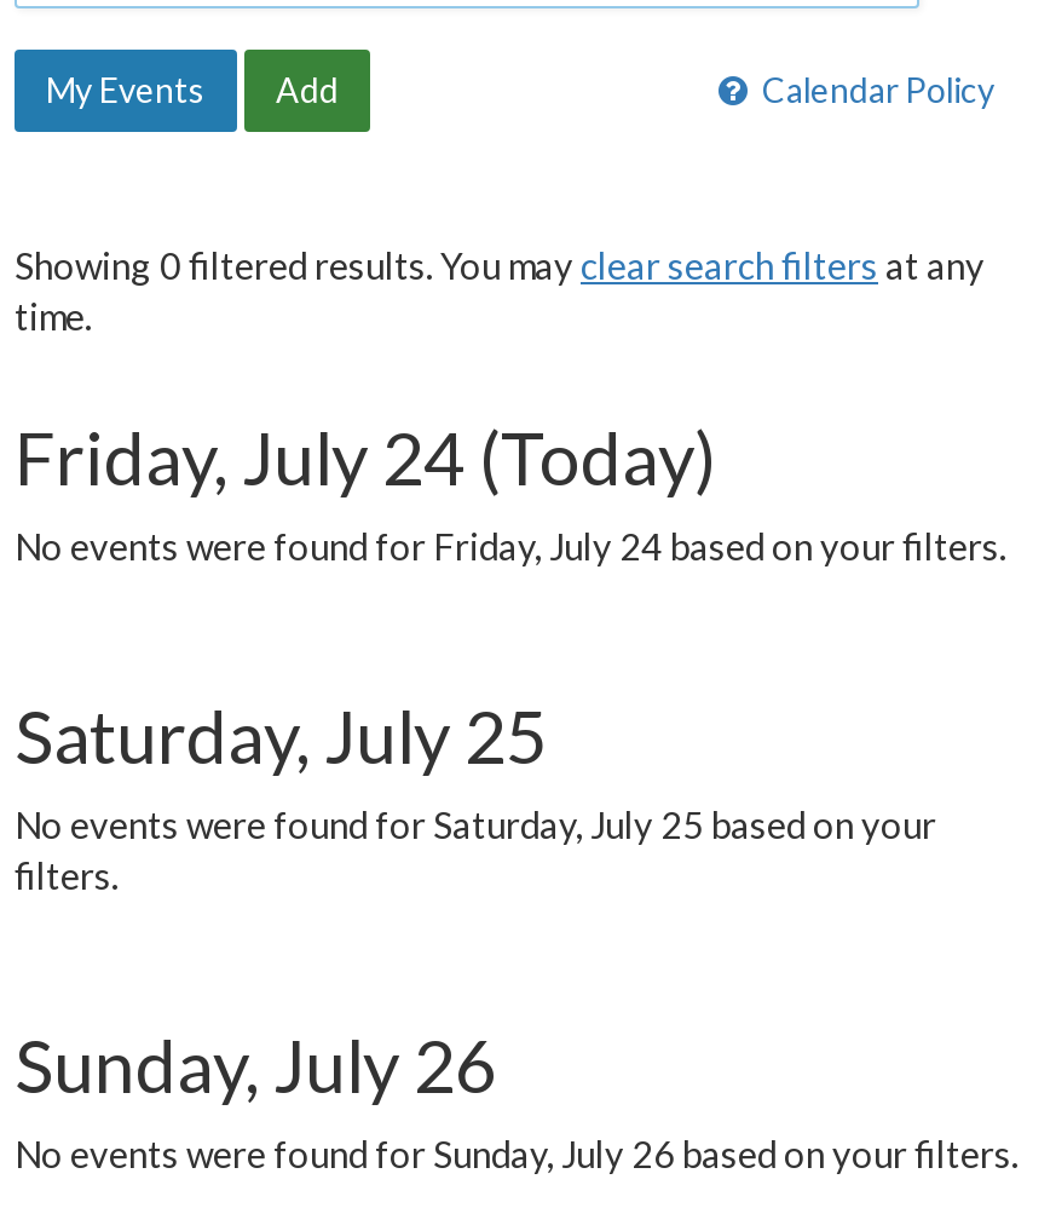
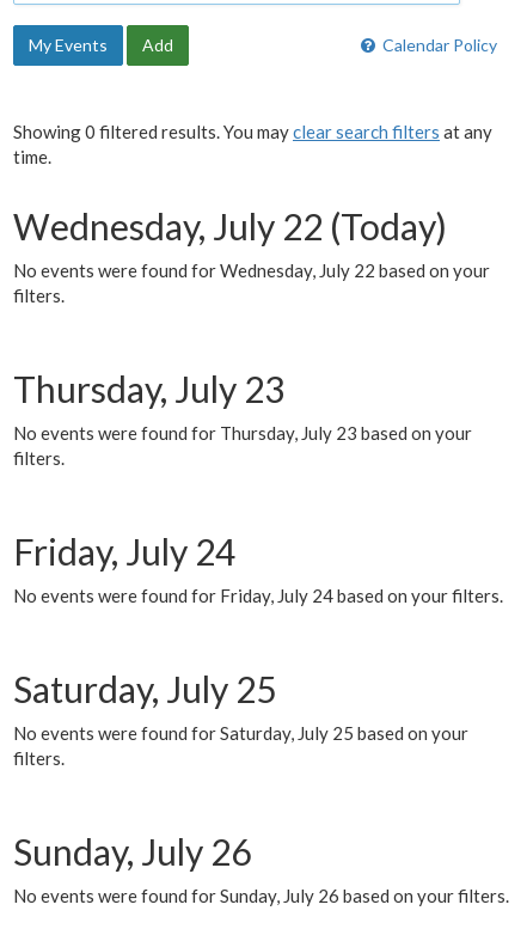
- Friday, July 24 (Today)
+ Wednesday, July 22 (Today)
+ No events were found for Wednesday, July 22 based on your
+ filters.
+ Thursday, July 23
+ No events were found for Thursday, July 23 based on your
+ filters.
+ Friday, July 24
